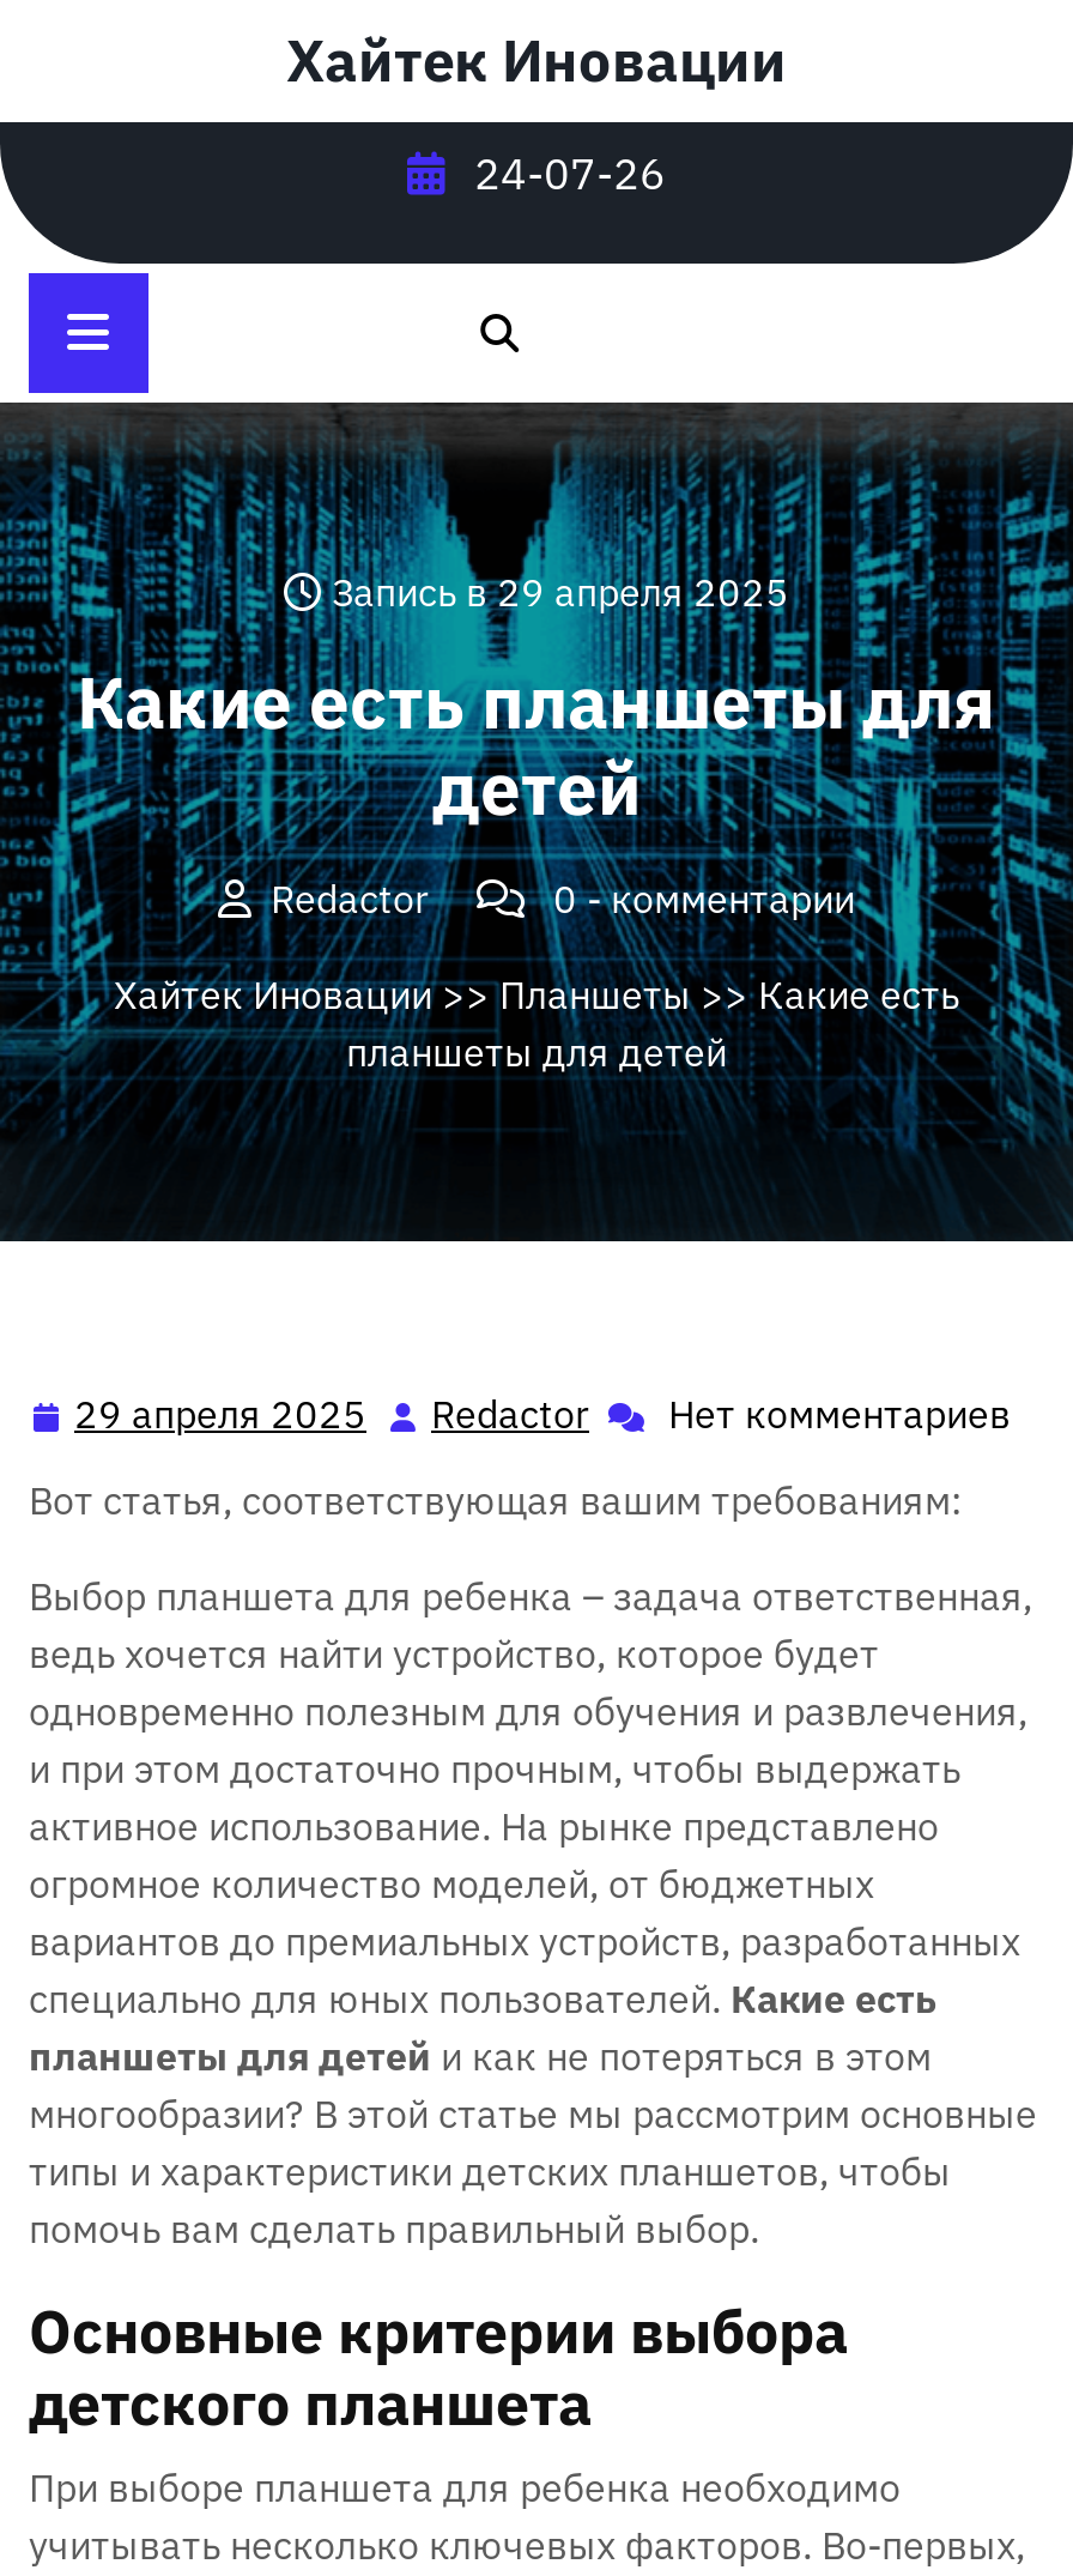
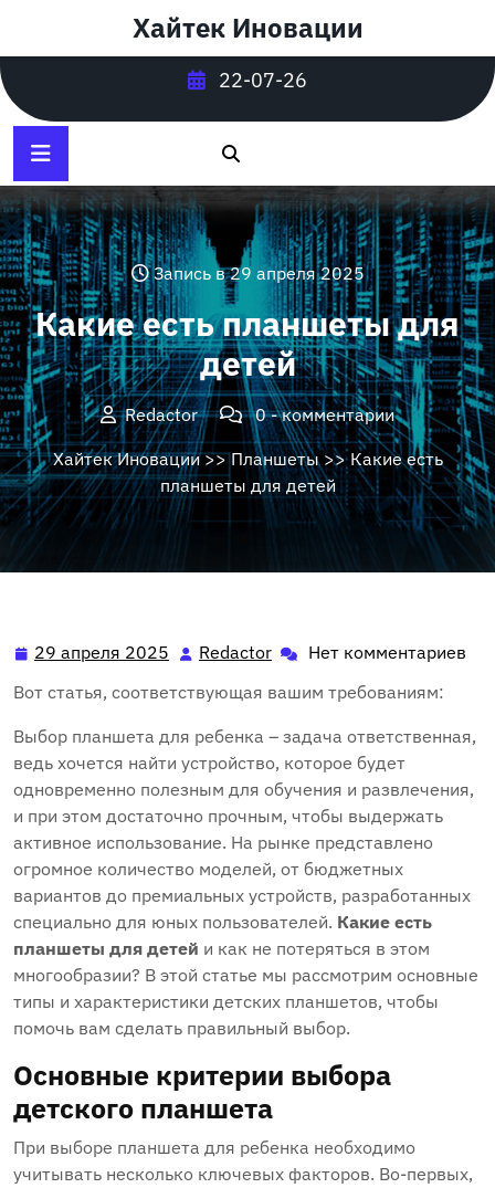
- 24-07-26
+ 22-07-26
